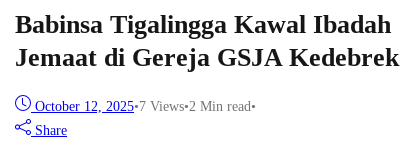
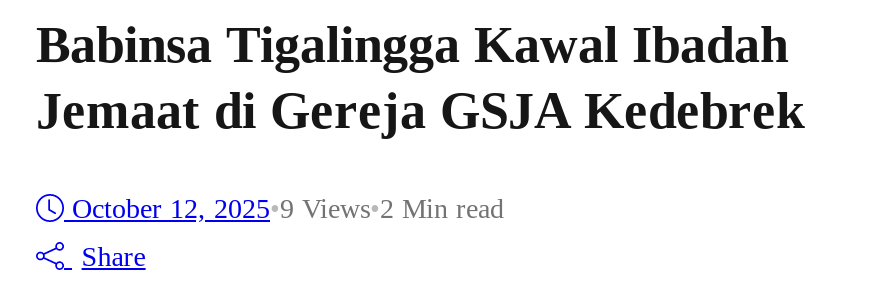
- October 12, 2025•7 Views•2 Min read•
+ October 12, 2025 • 9 Views • 2 Min read
